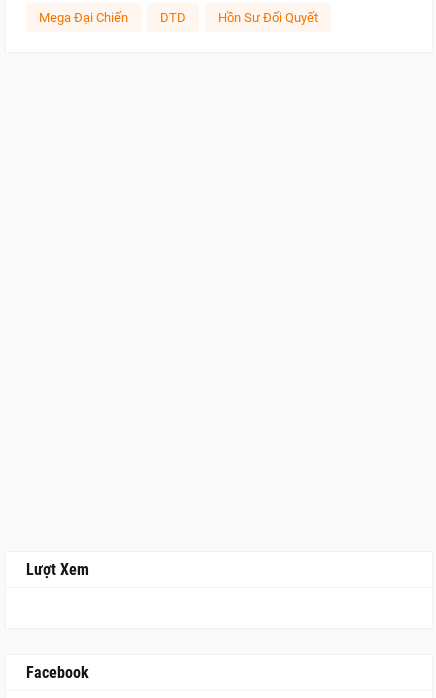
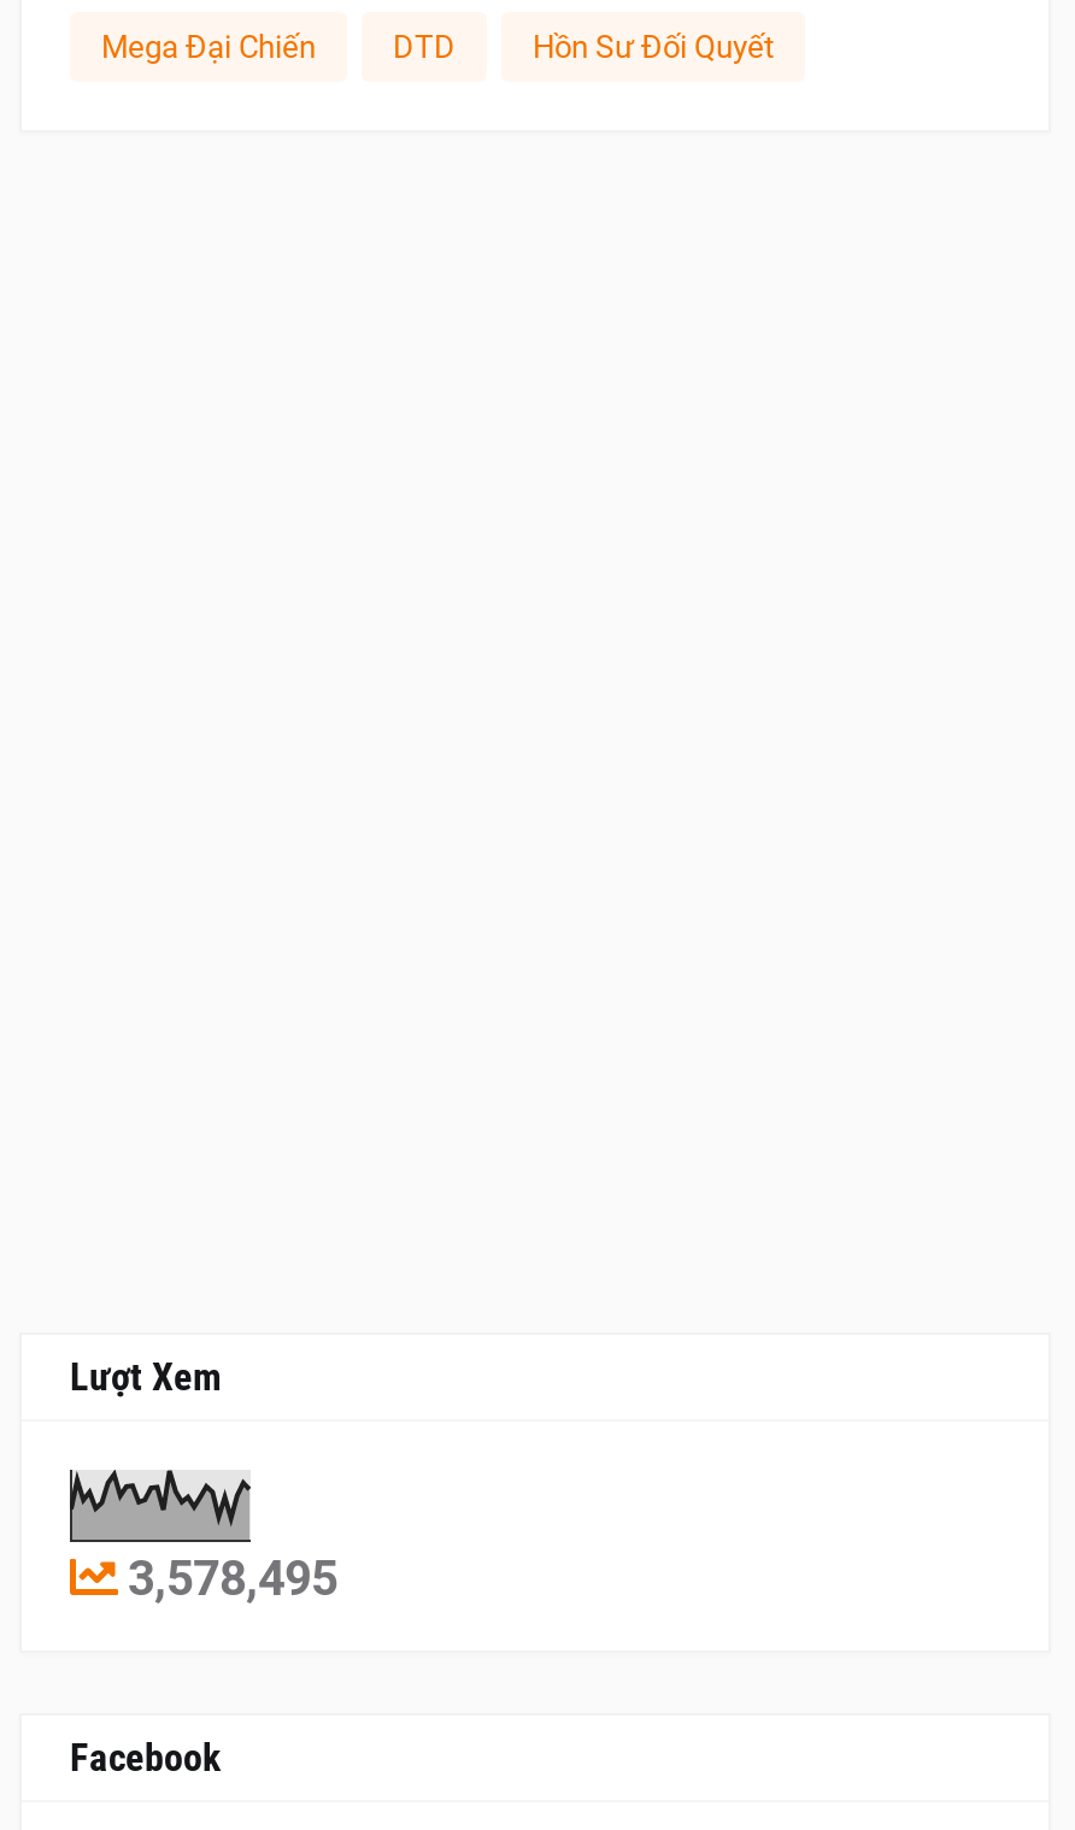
+ 3,578,495
